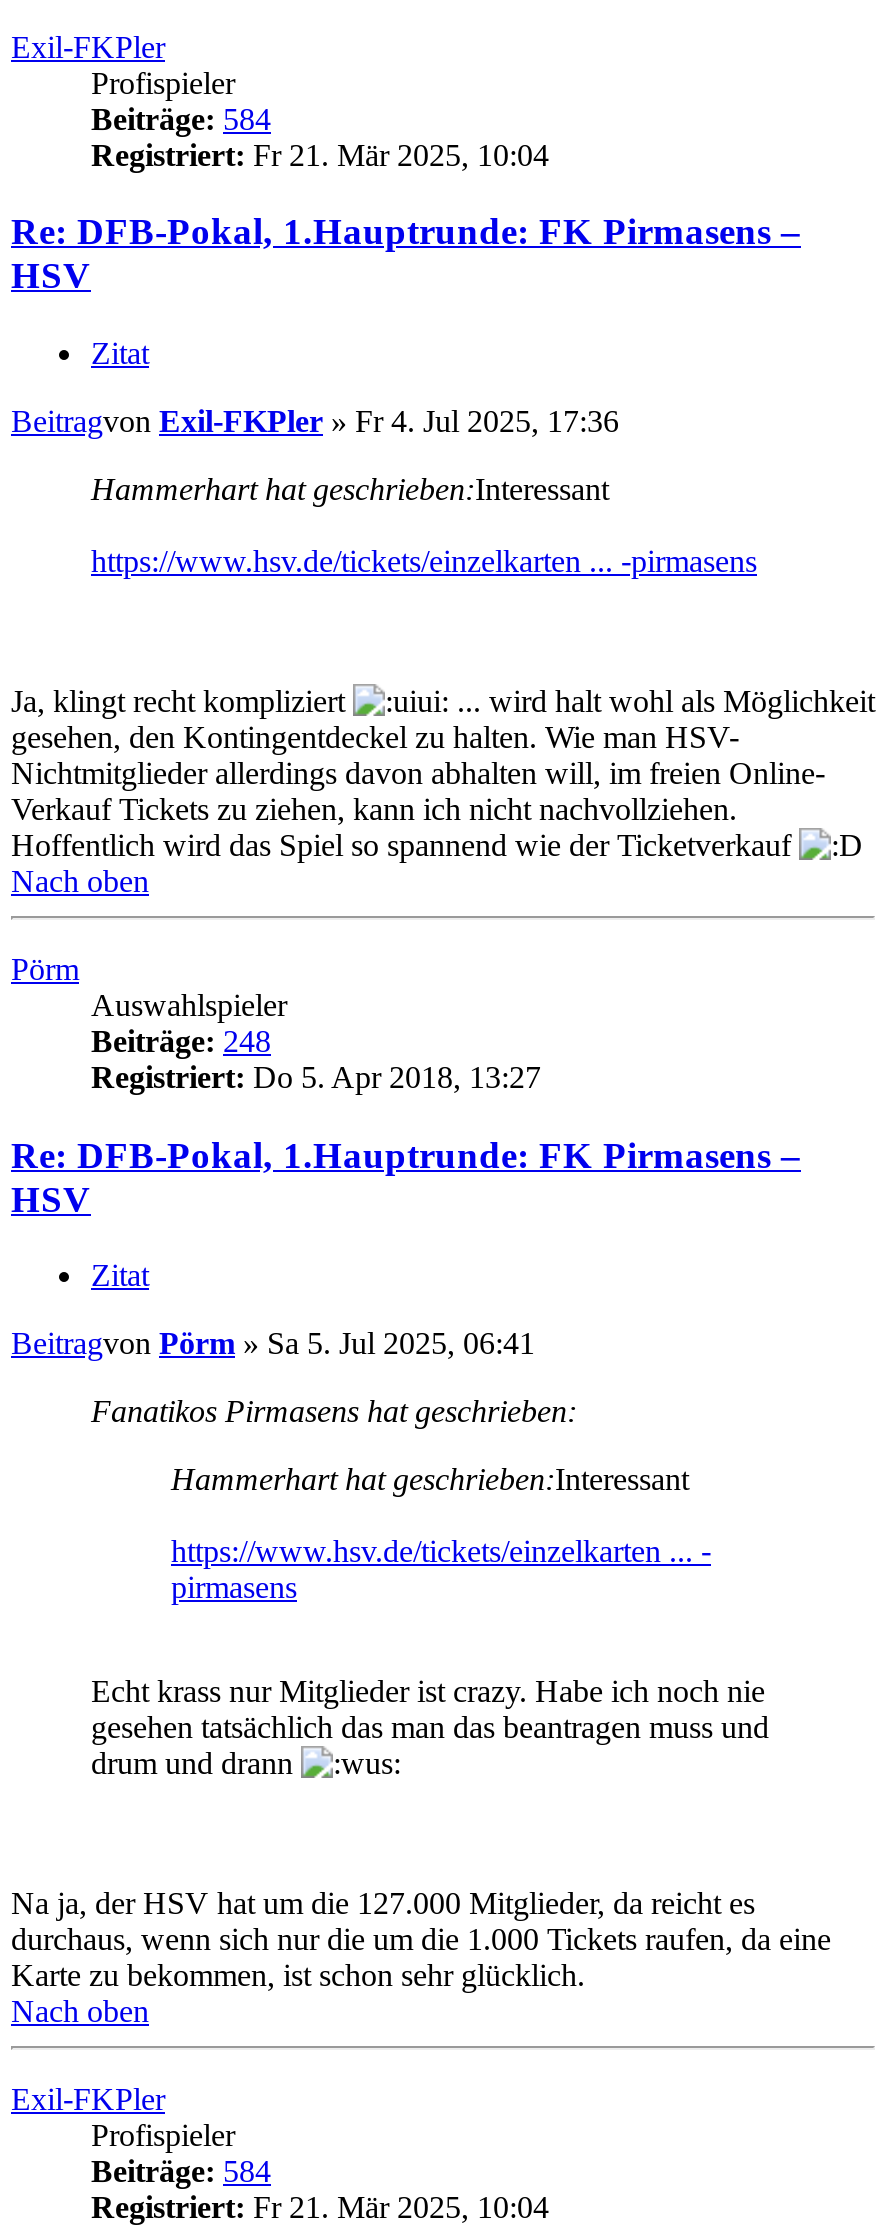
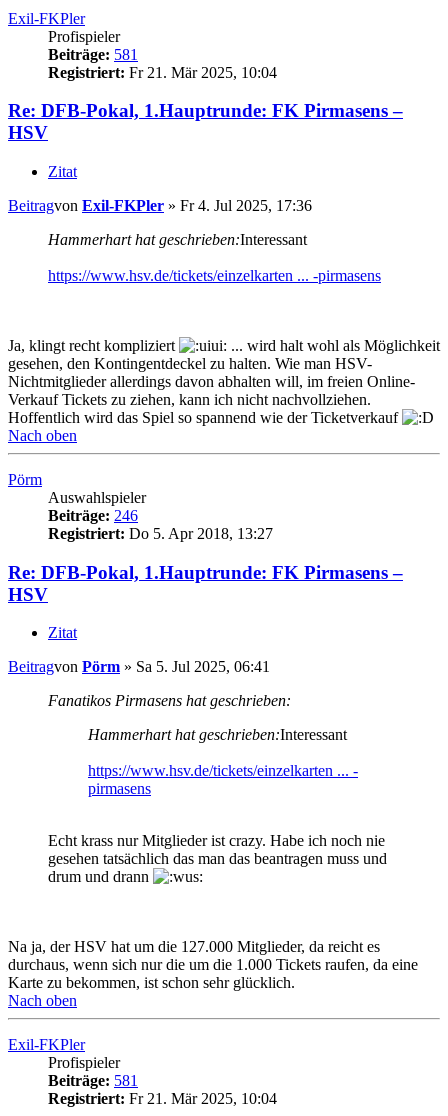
- Beiträge: 584
+ Beiträge: 581

- Beiträge: 248
+ Beiträge: 246

- Beiträge: 584
+ Beiträge: 581
